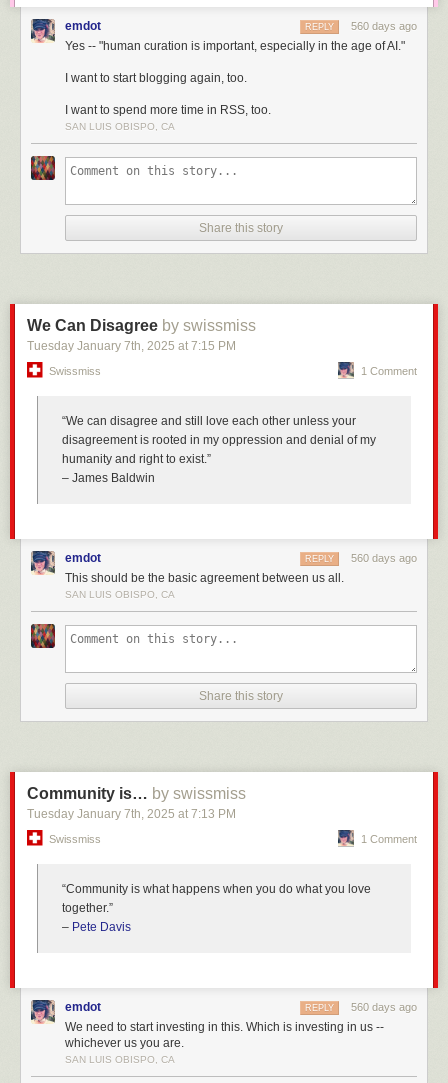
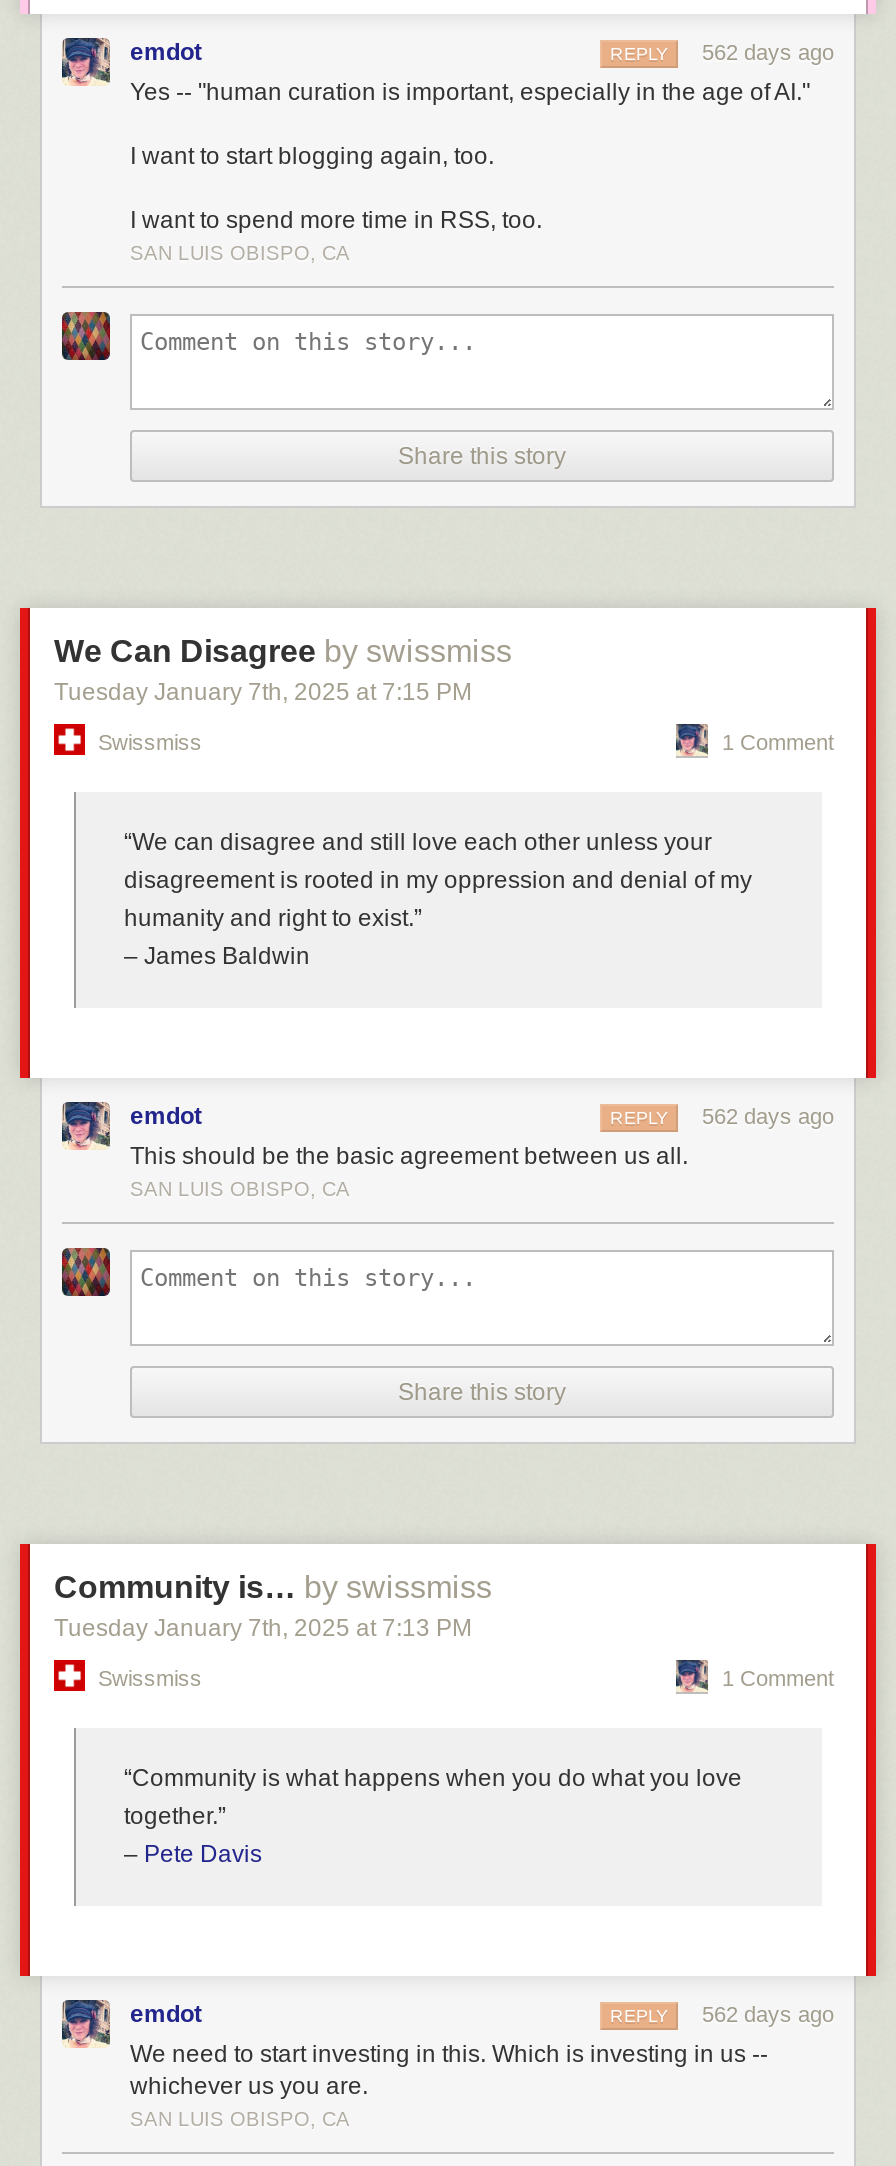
- REPLY 560 days ago
+ REPLY 562 days ago

- REPLY 560 days ago
+ REPLY 562 days ago

- REPLY 560 days ago
+ REPLY 562 days ago
